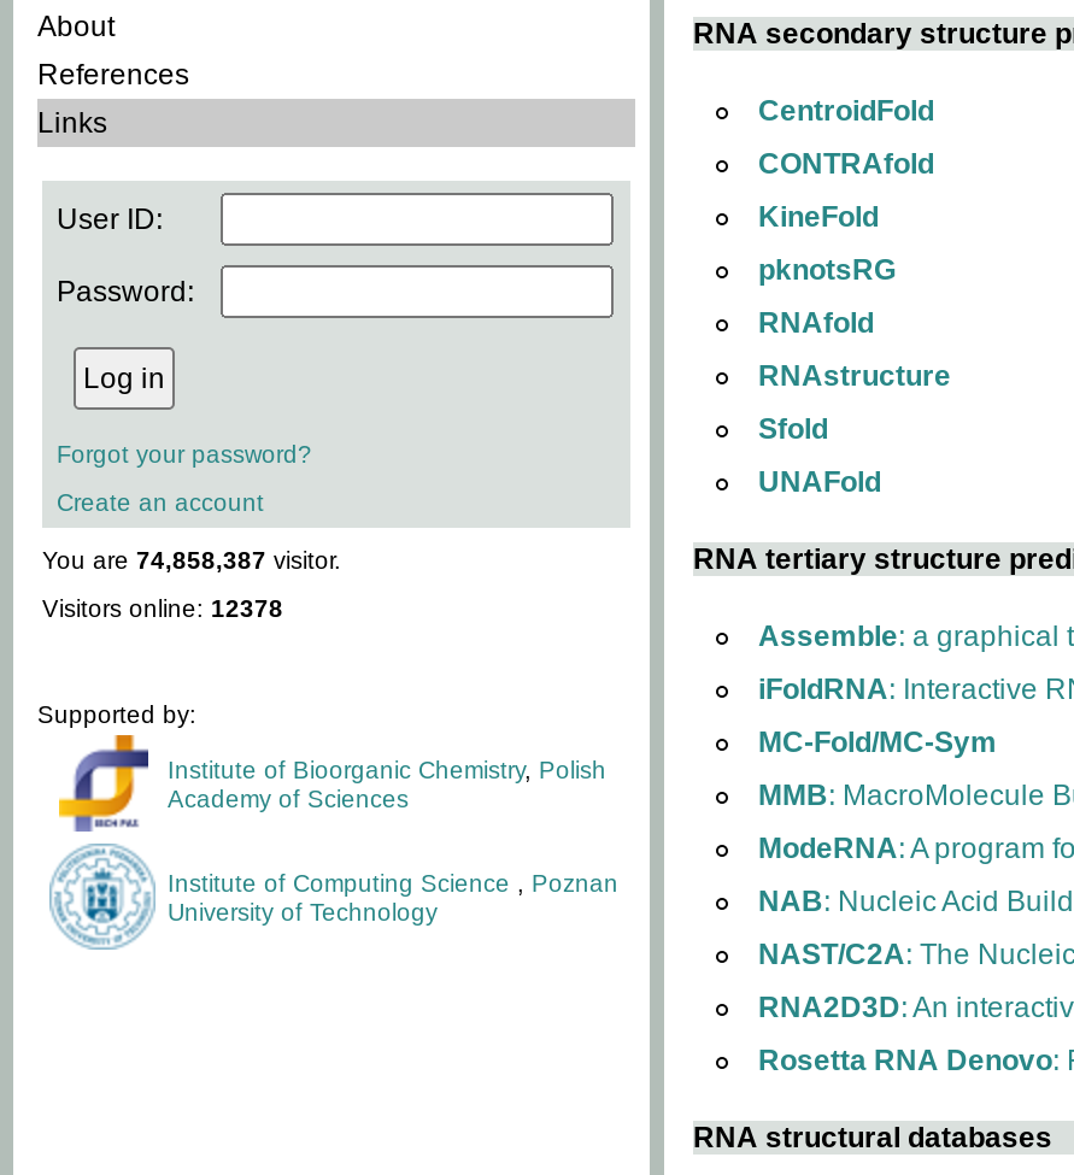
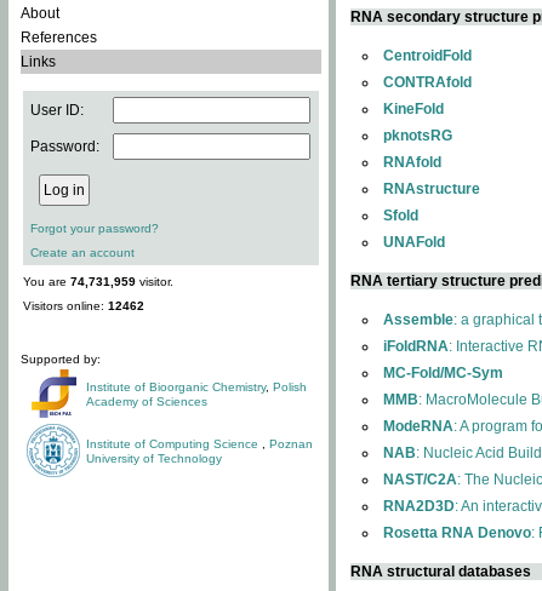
- You are 74,858,387 visitor.
+ You are 74,731,959 visitor.

- Visitors online: 12378
+ Visitors online: 12462
